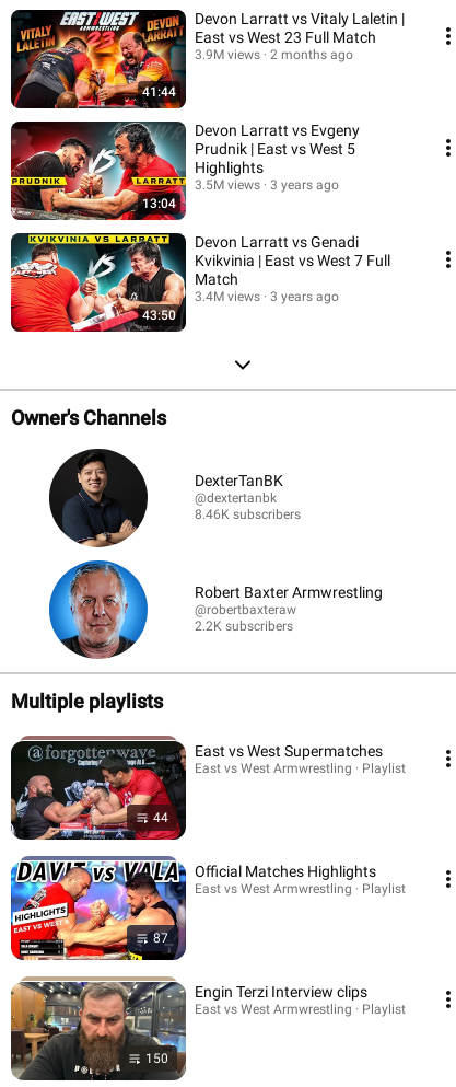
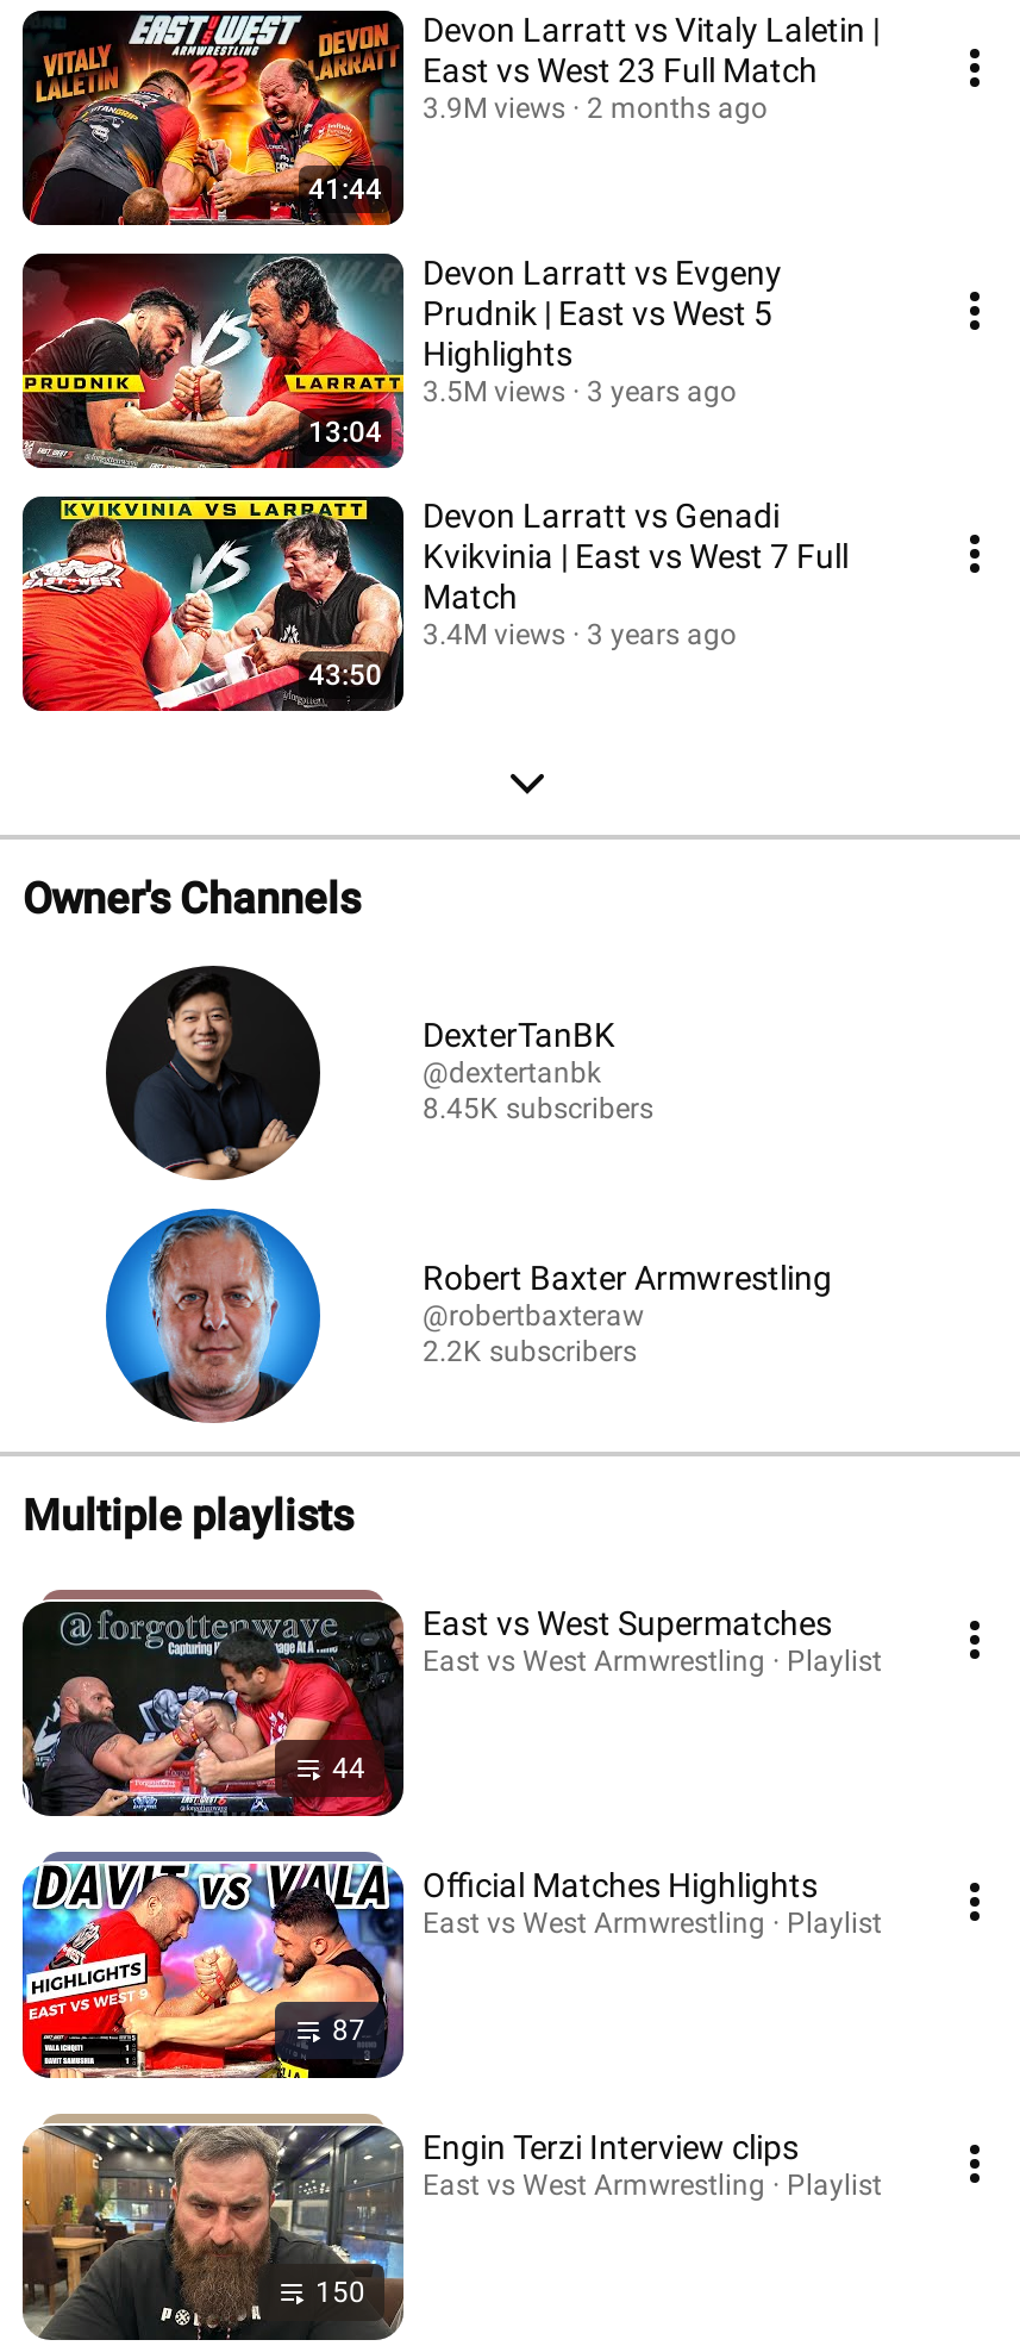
- 8.46K subscribers
+ 8.45K subscribers
